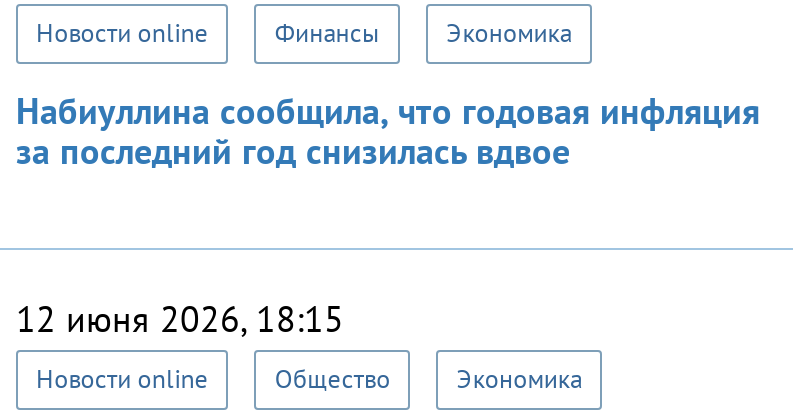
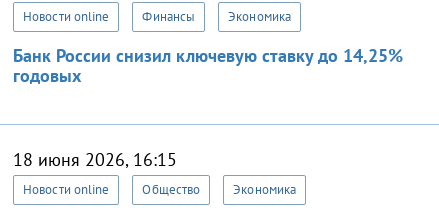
- Набиуллина сообщила, что годовая инфляция
- за последний год снизилась вдвое
+ Банк России снизил ключевую ставку до 14,25%
+ годовых

- 12 июня 2026, 18:15
+ 18 июня 2026, 16:15
